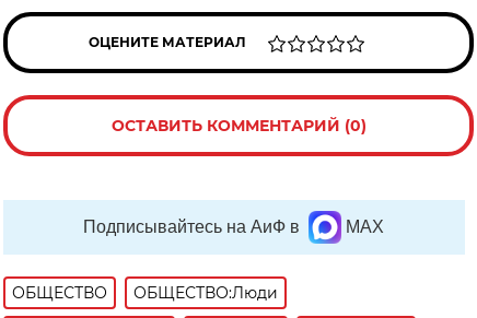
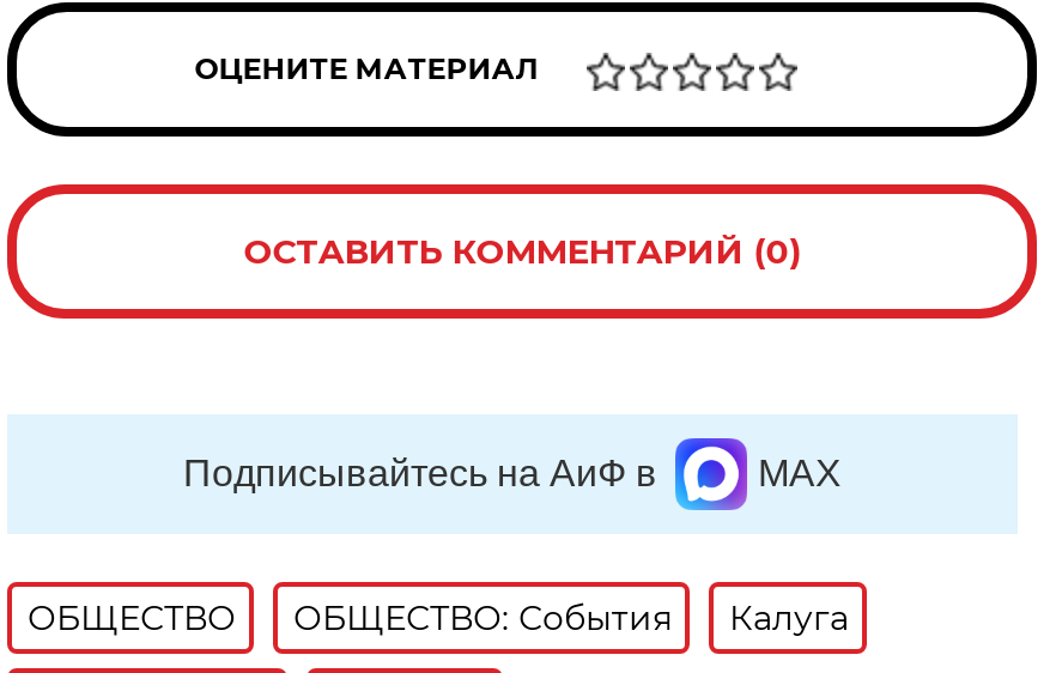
- ОБЩЕСТВО:Люди
+ ОБЩЕСТВО: События
+ Калуга
